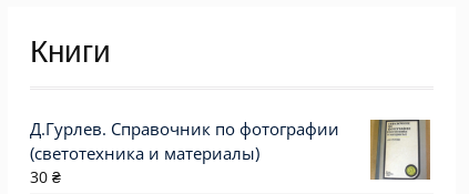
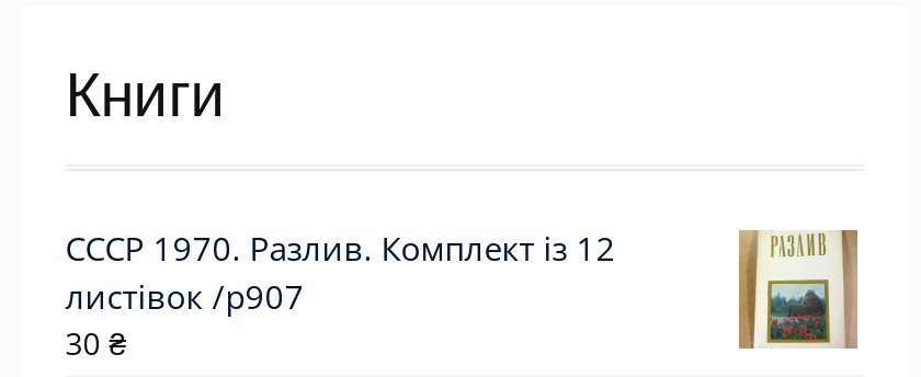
- Д.Гурлев. Справочник по фотографии
- (светотехника и материалы)
+ СССР 1970. Разлив. Комплект із 12
+ листівок /р907

- [image]
+ [image]
